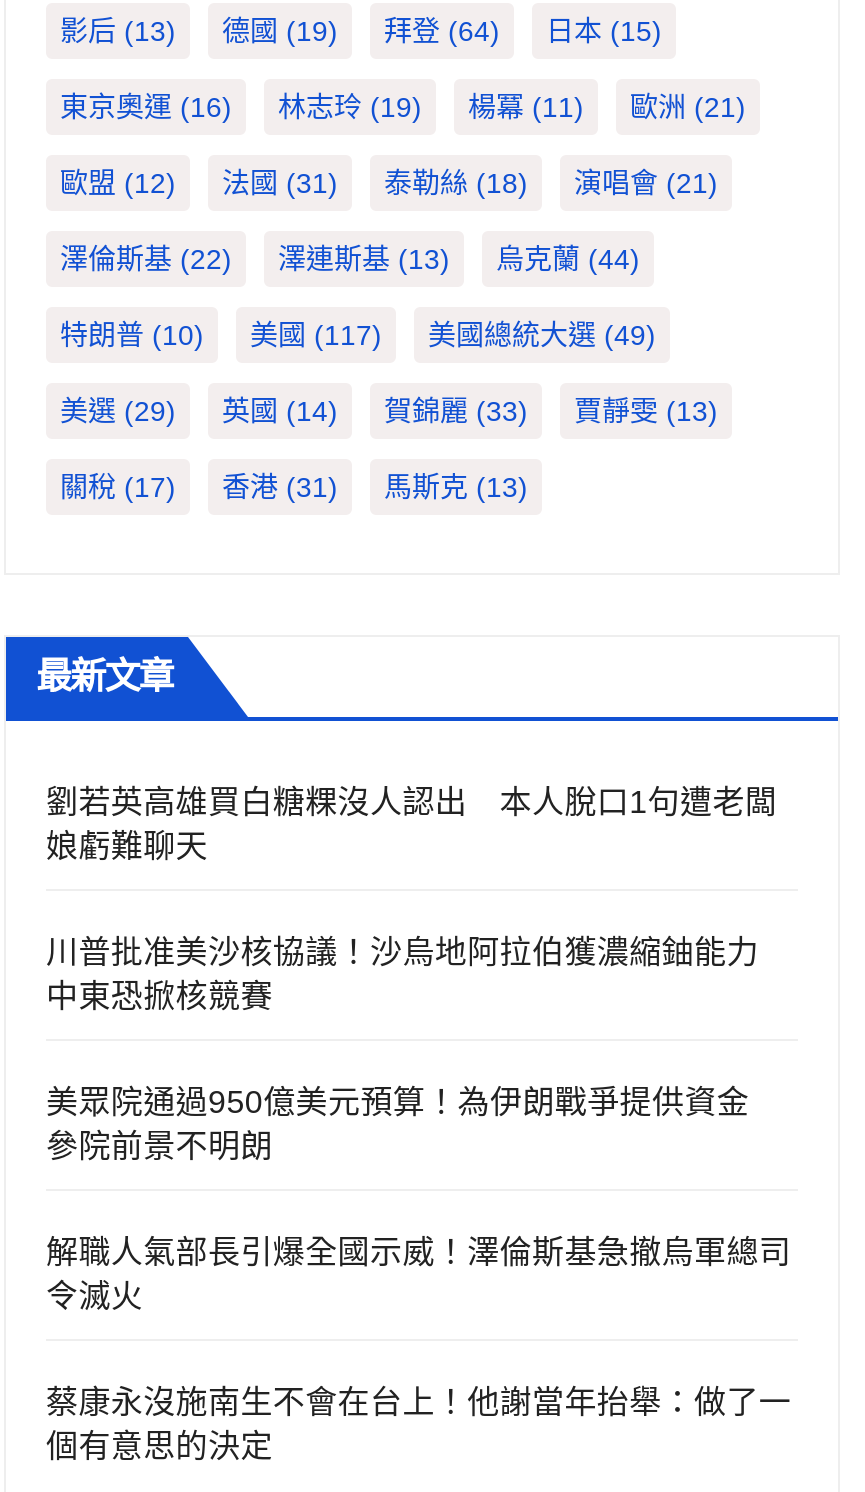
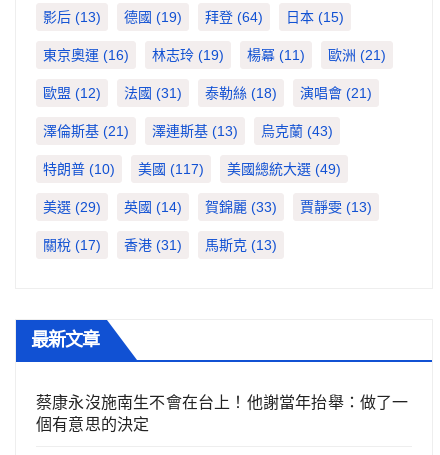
- 澤倫斯基(22)
+ 澤倫斯基(21)

- 烏克蘭(44)
+ 烏克蘭(43)

- 劉若英高雄買白糖粿沒人認出 本人脫口1句遭老闆
- 娘虧難聊天
- 川普批准美沙核協議！沙烏地阿拉伯獲濃縮鈾能力
- 中東恐掀核競賽
- 美眾院通過950億美元預算！為伊朗戰爭提供資金
- 參院前景不明朗
- 解職人氣部長引爆全國示威！澤倫斯基急撤烏軍總司
- 令滅火
